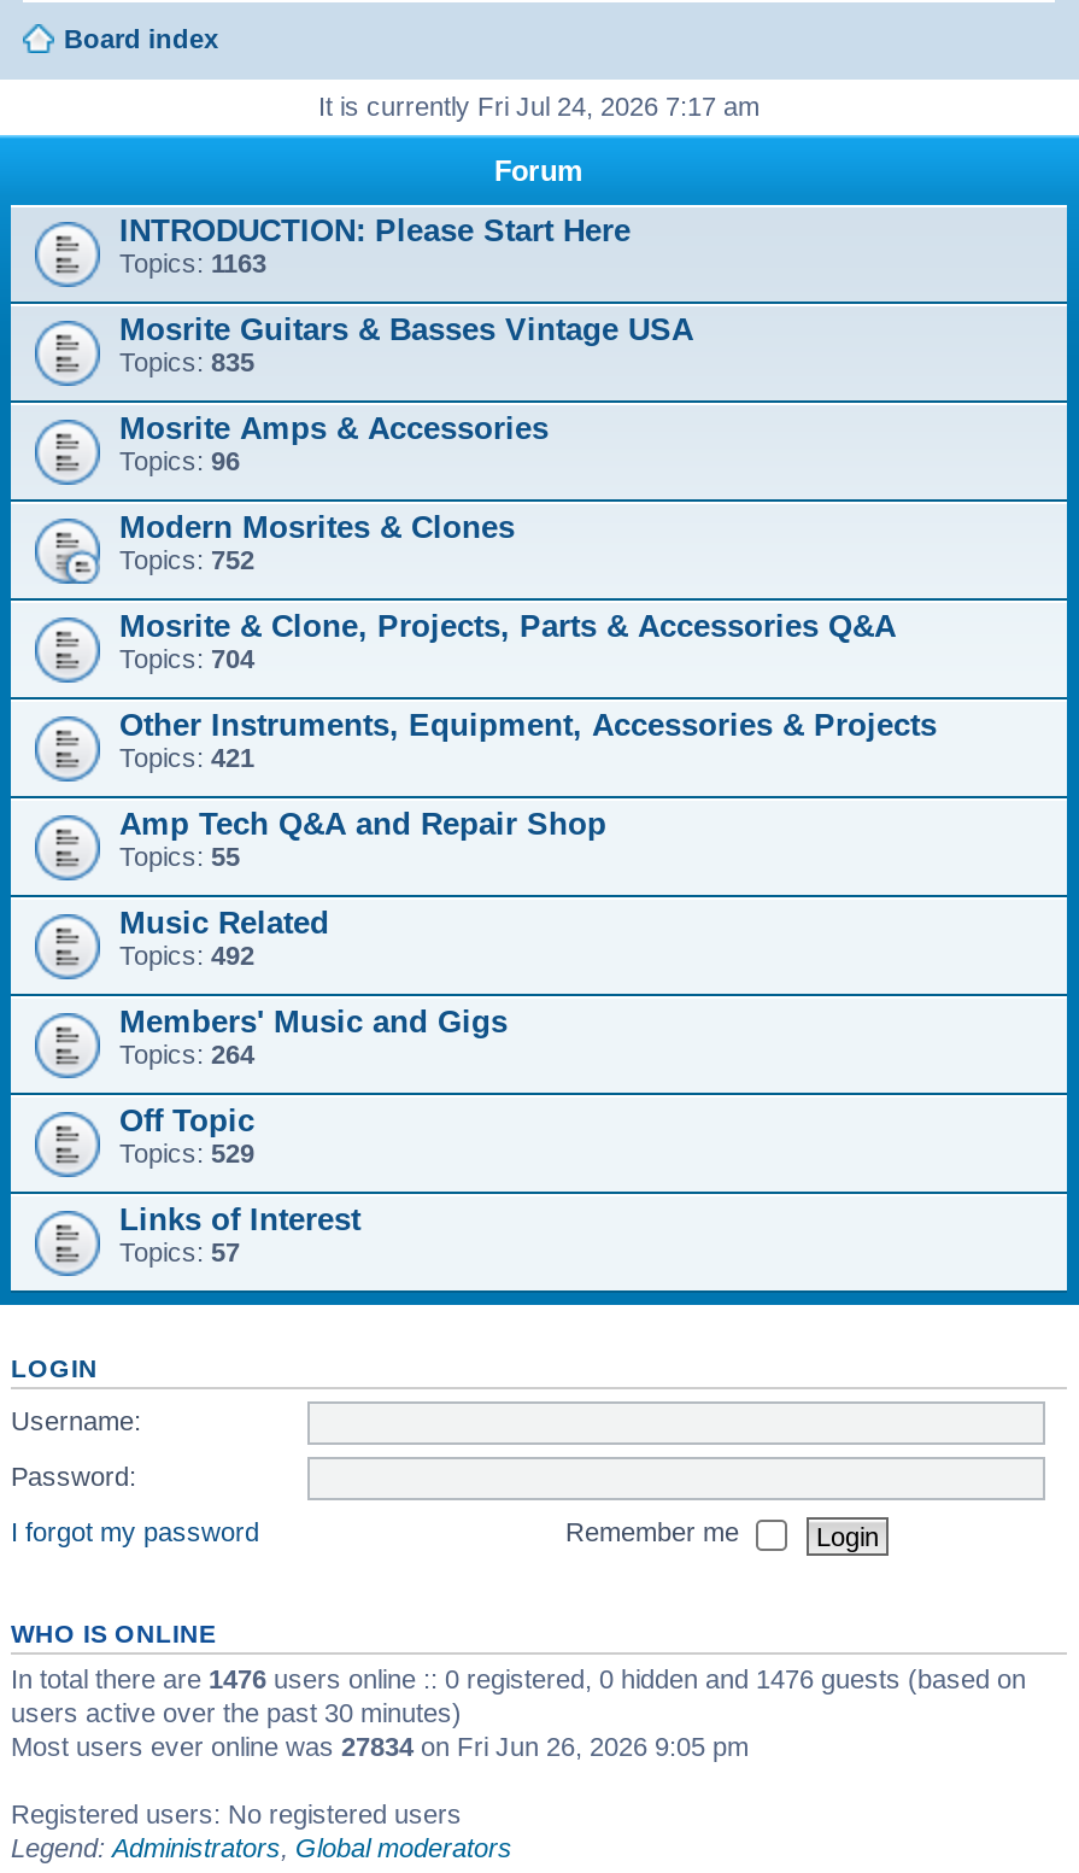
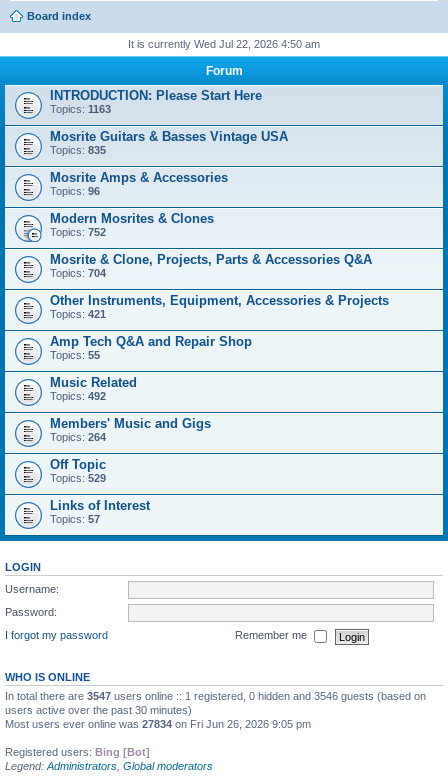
- It is currently Fri Jul 24, 2026 7:17 am
+ It is currently Wed Jul 22, 2026 4:50 am

- In total there are 1476 users online :: 0 registered, 0 hidden and 1476 guests (based on
+ In total there are 3547 users online :: 1 registered, 0 hidden and 3546 guests (based on

- Registered users: No registered users
+ Registered users: Bing [Bot]
